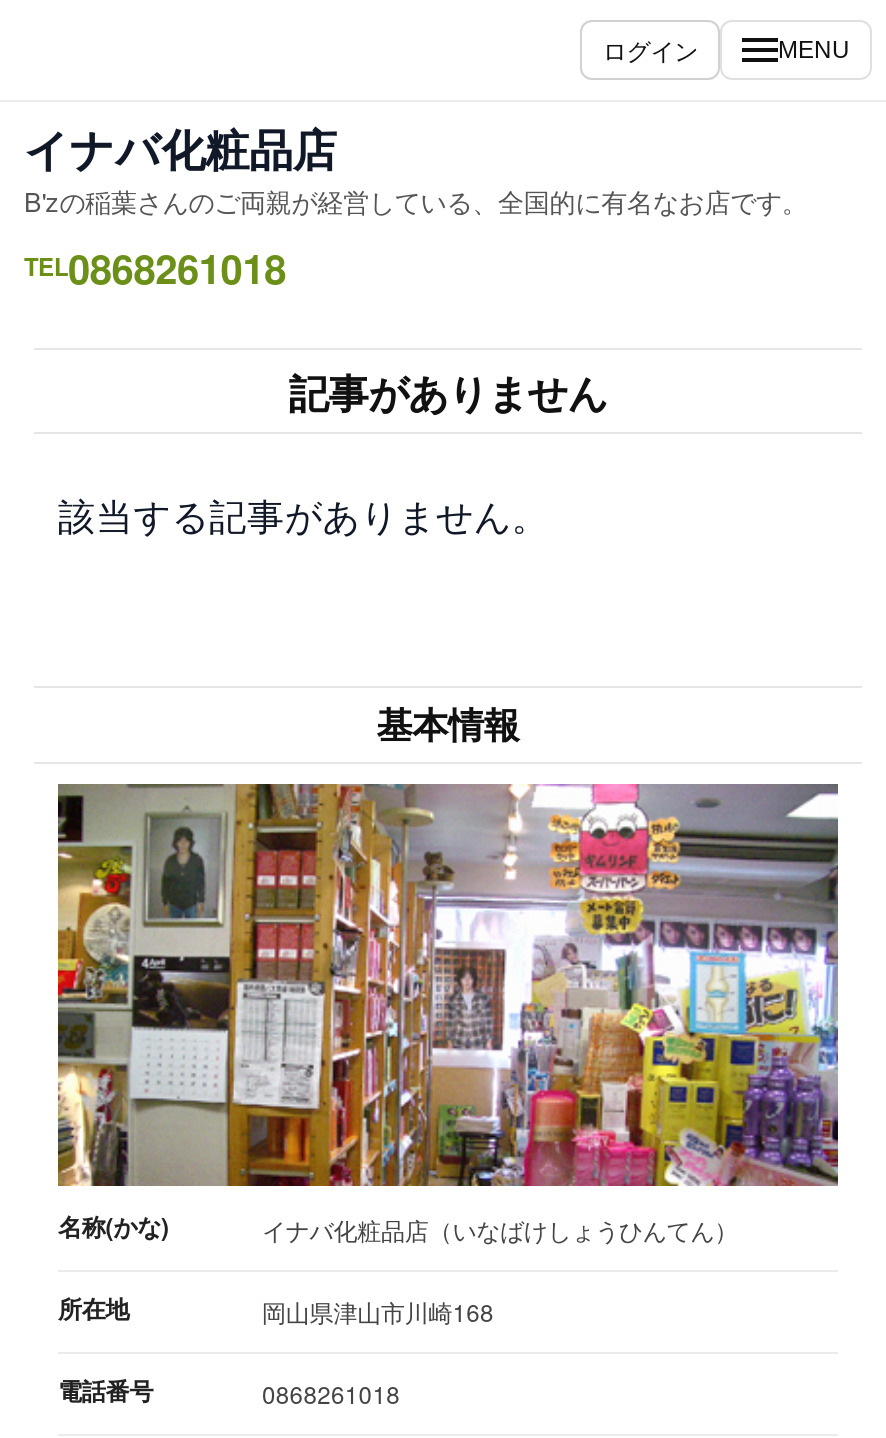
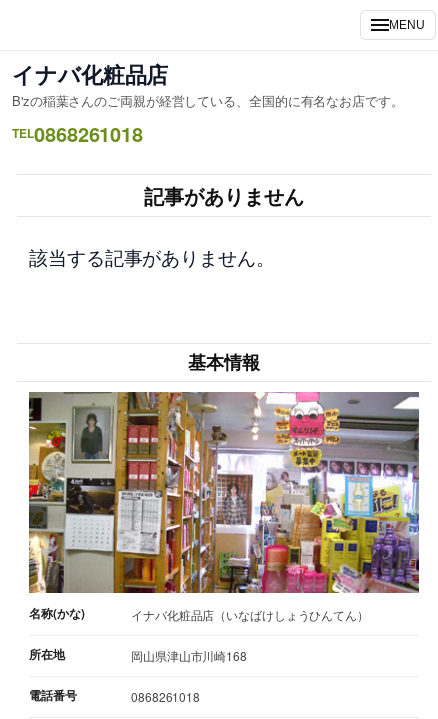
- ログイン
